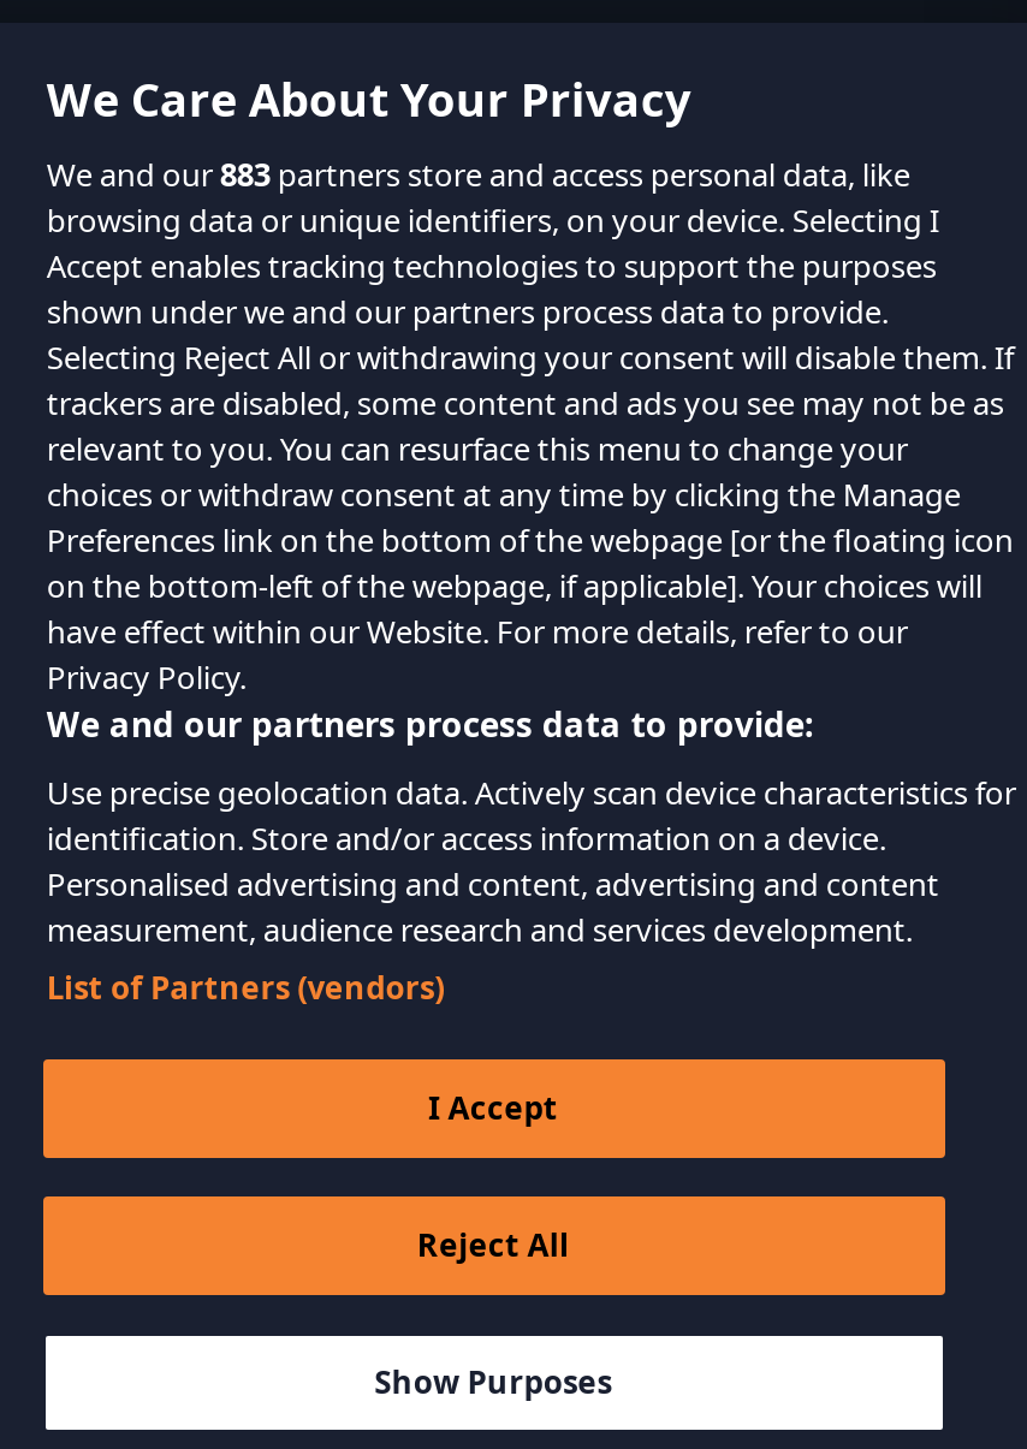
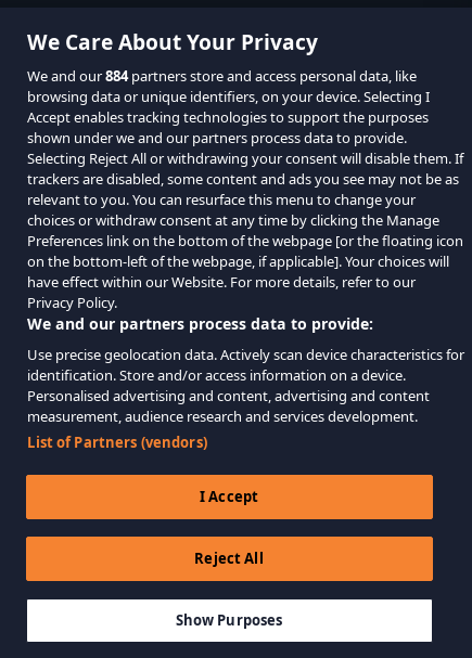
- We and our 883 partners store and access personal data, like
+ We and our 884 partners store and access personal data, like
